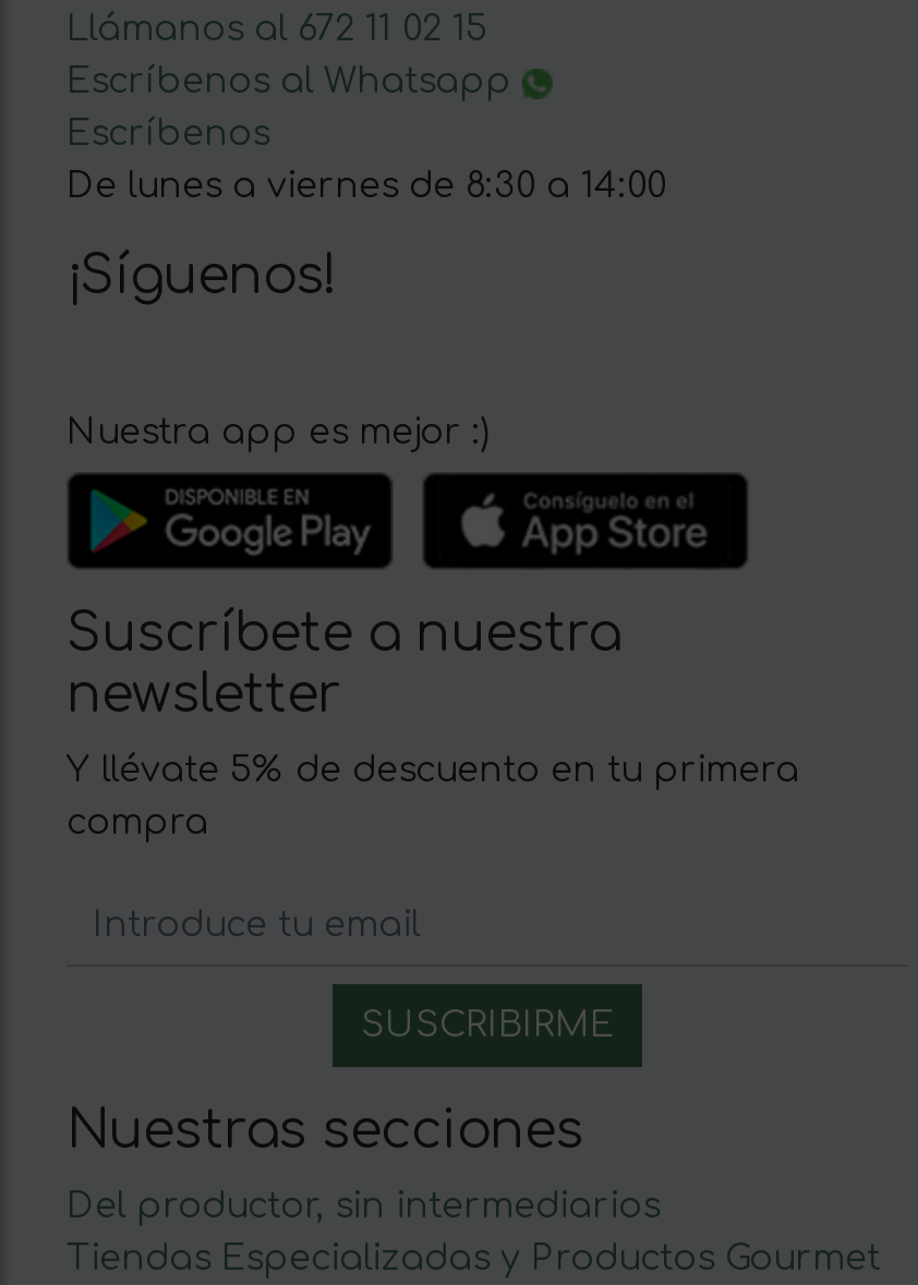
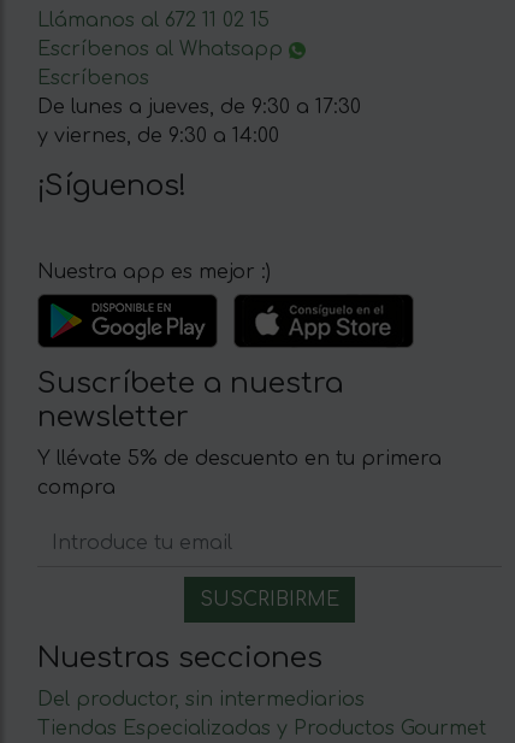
- De lunes a viernes de 8:30 a 14:00
+ De lunes a jueves, de 9:30 a 17:30
+ y viernes, de 9:30 a 14:00
